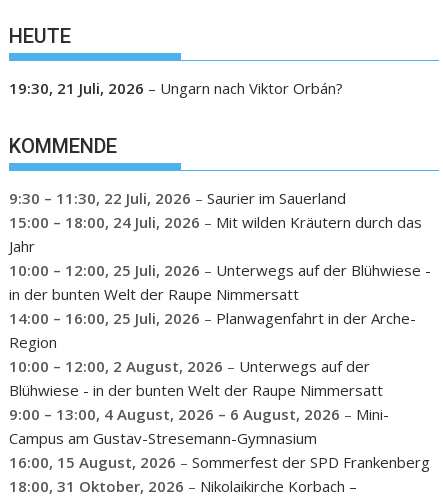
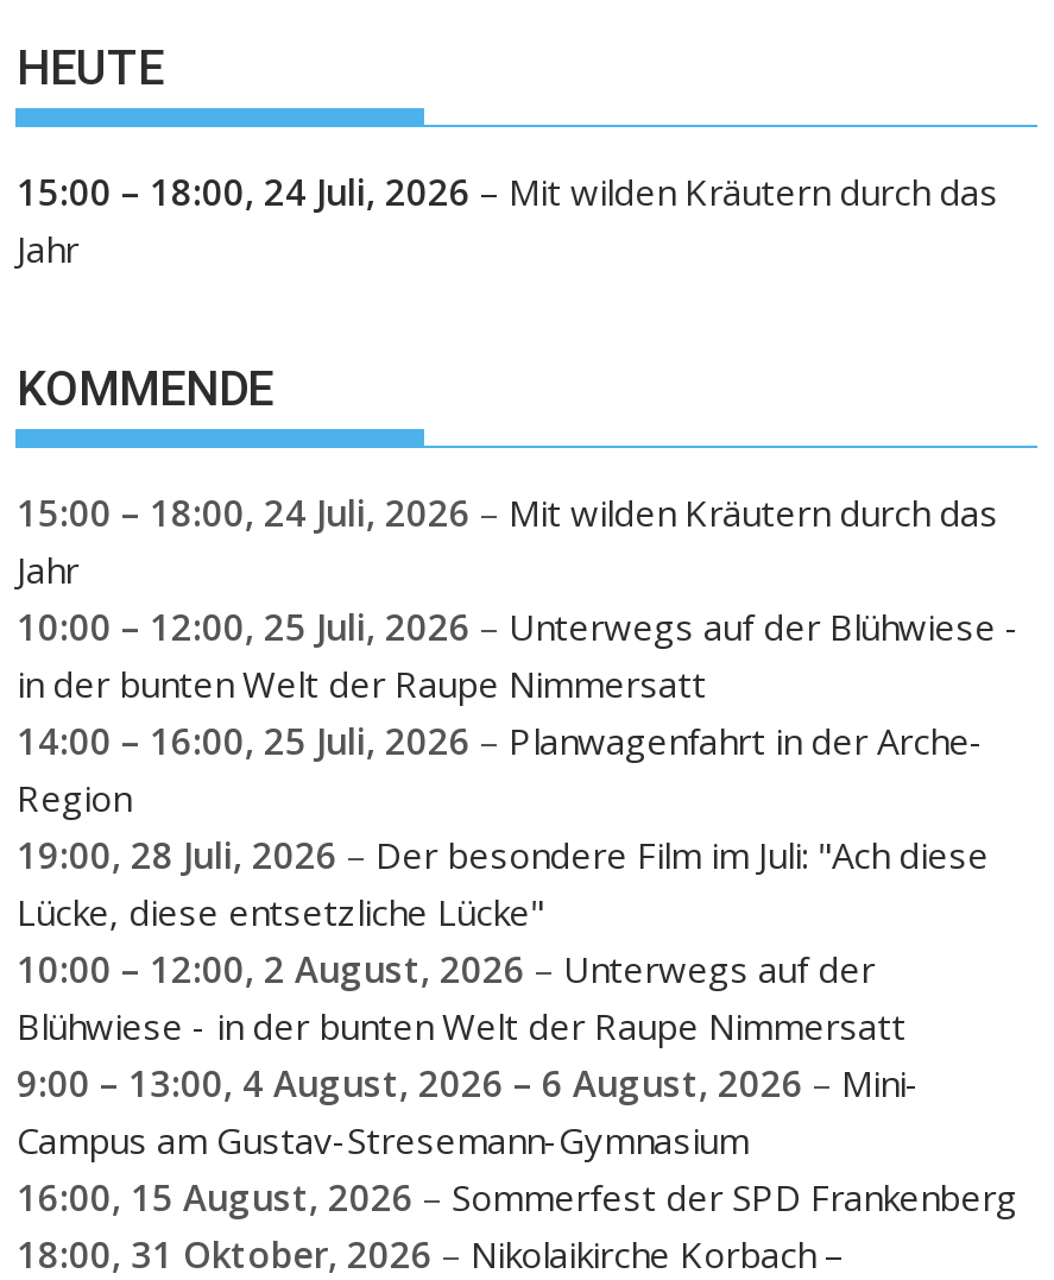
- 19:30, 21 Juli, 2026 – Ungarn nach Viktor Orbán?
+ 15:00 – 18:00, 24 Juli, 2026 – Mit wilden Kräutern durch das
+ Jahr

- 9:30 – 11:30, 22 Juli, 2026 – Saurier im Sauerland

+ 19:00, 28 Juli, 2026 – Der besondere Film im Juli: "Ach diese
+ Lücke, diese entsetzliche Lücke"
